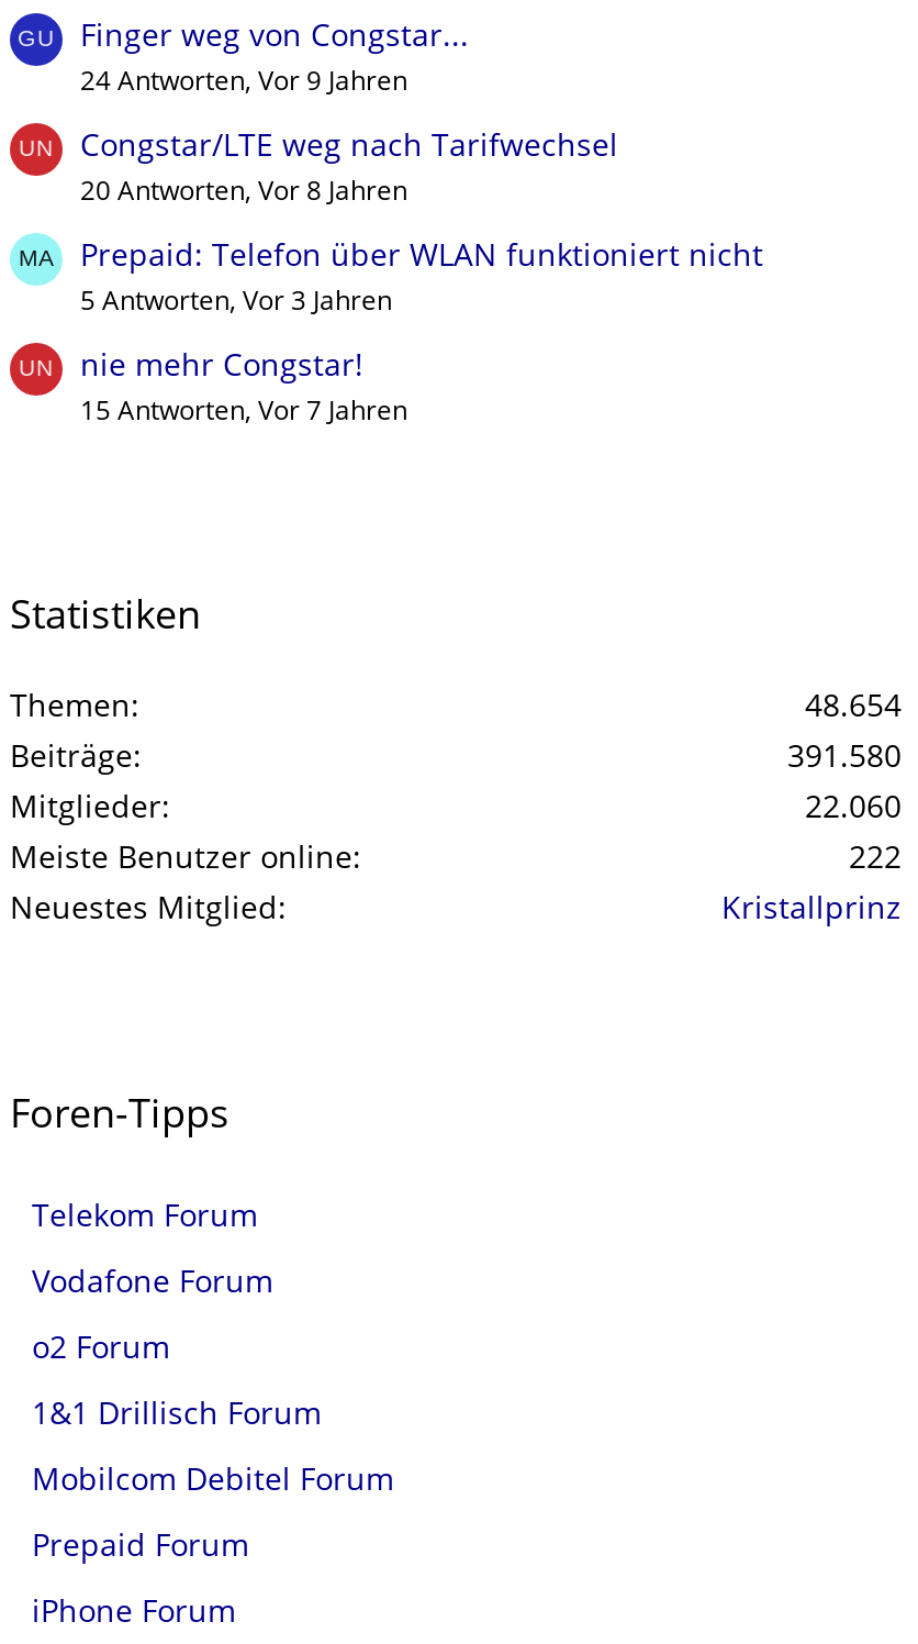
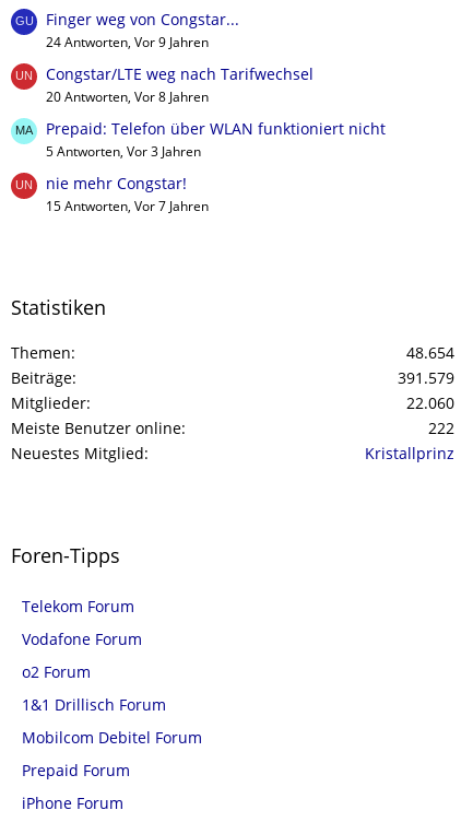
- 391.580
+ 391.579
